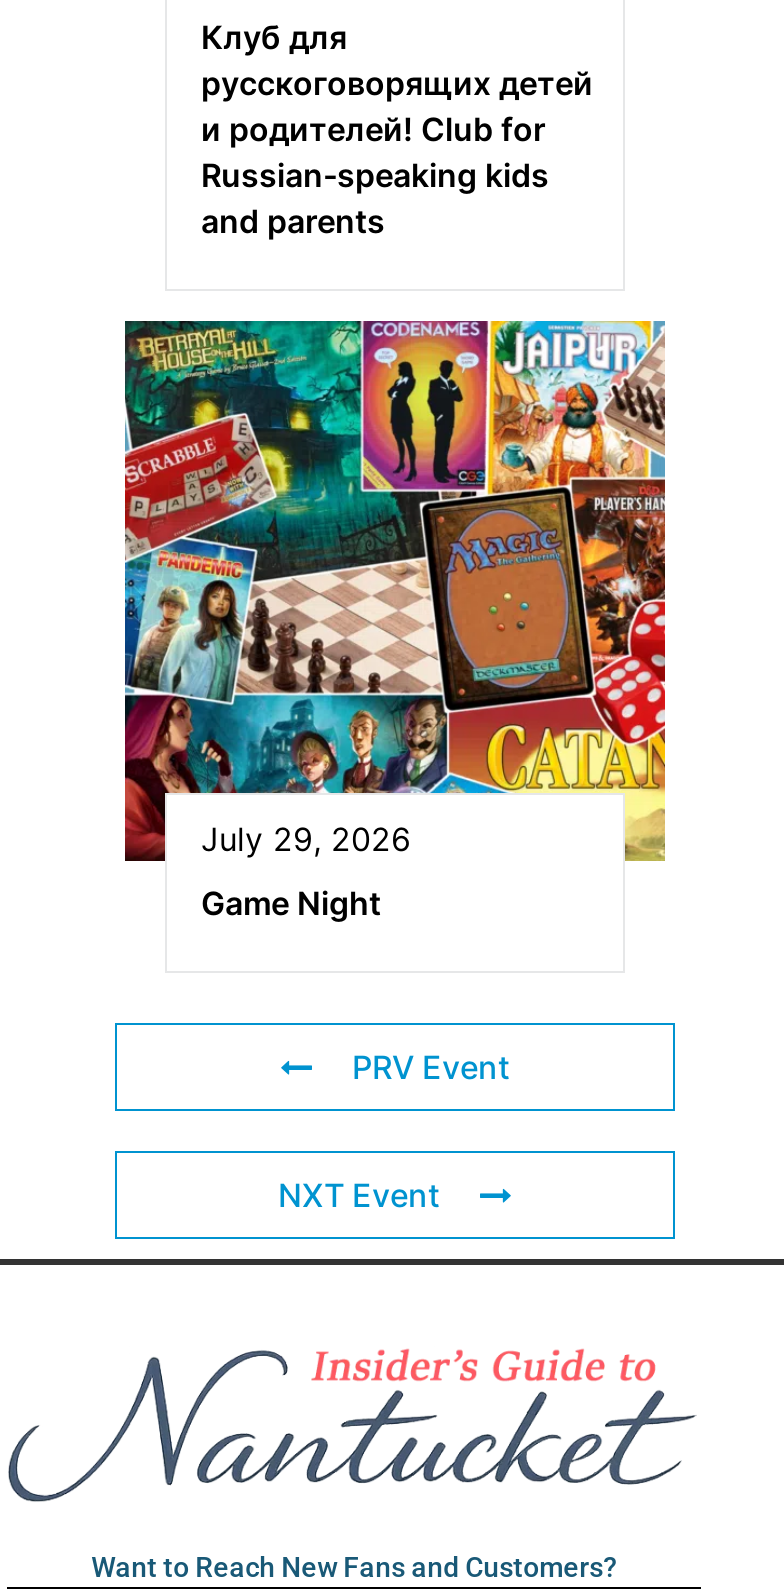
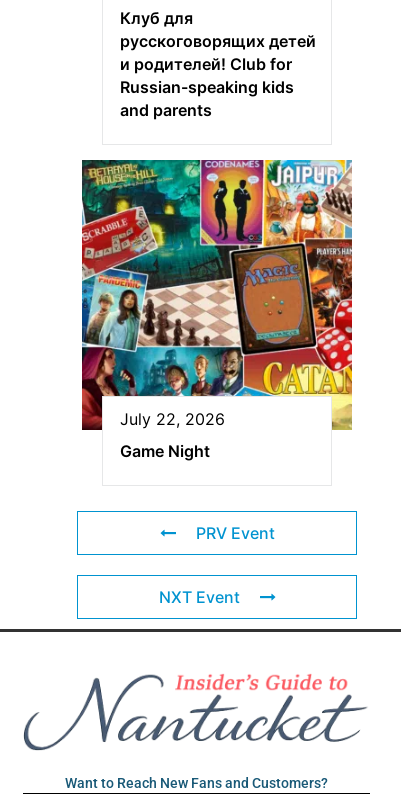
- July 29, 2026
+ July 22, 2026
